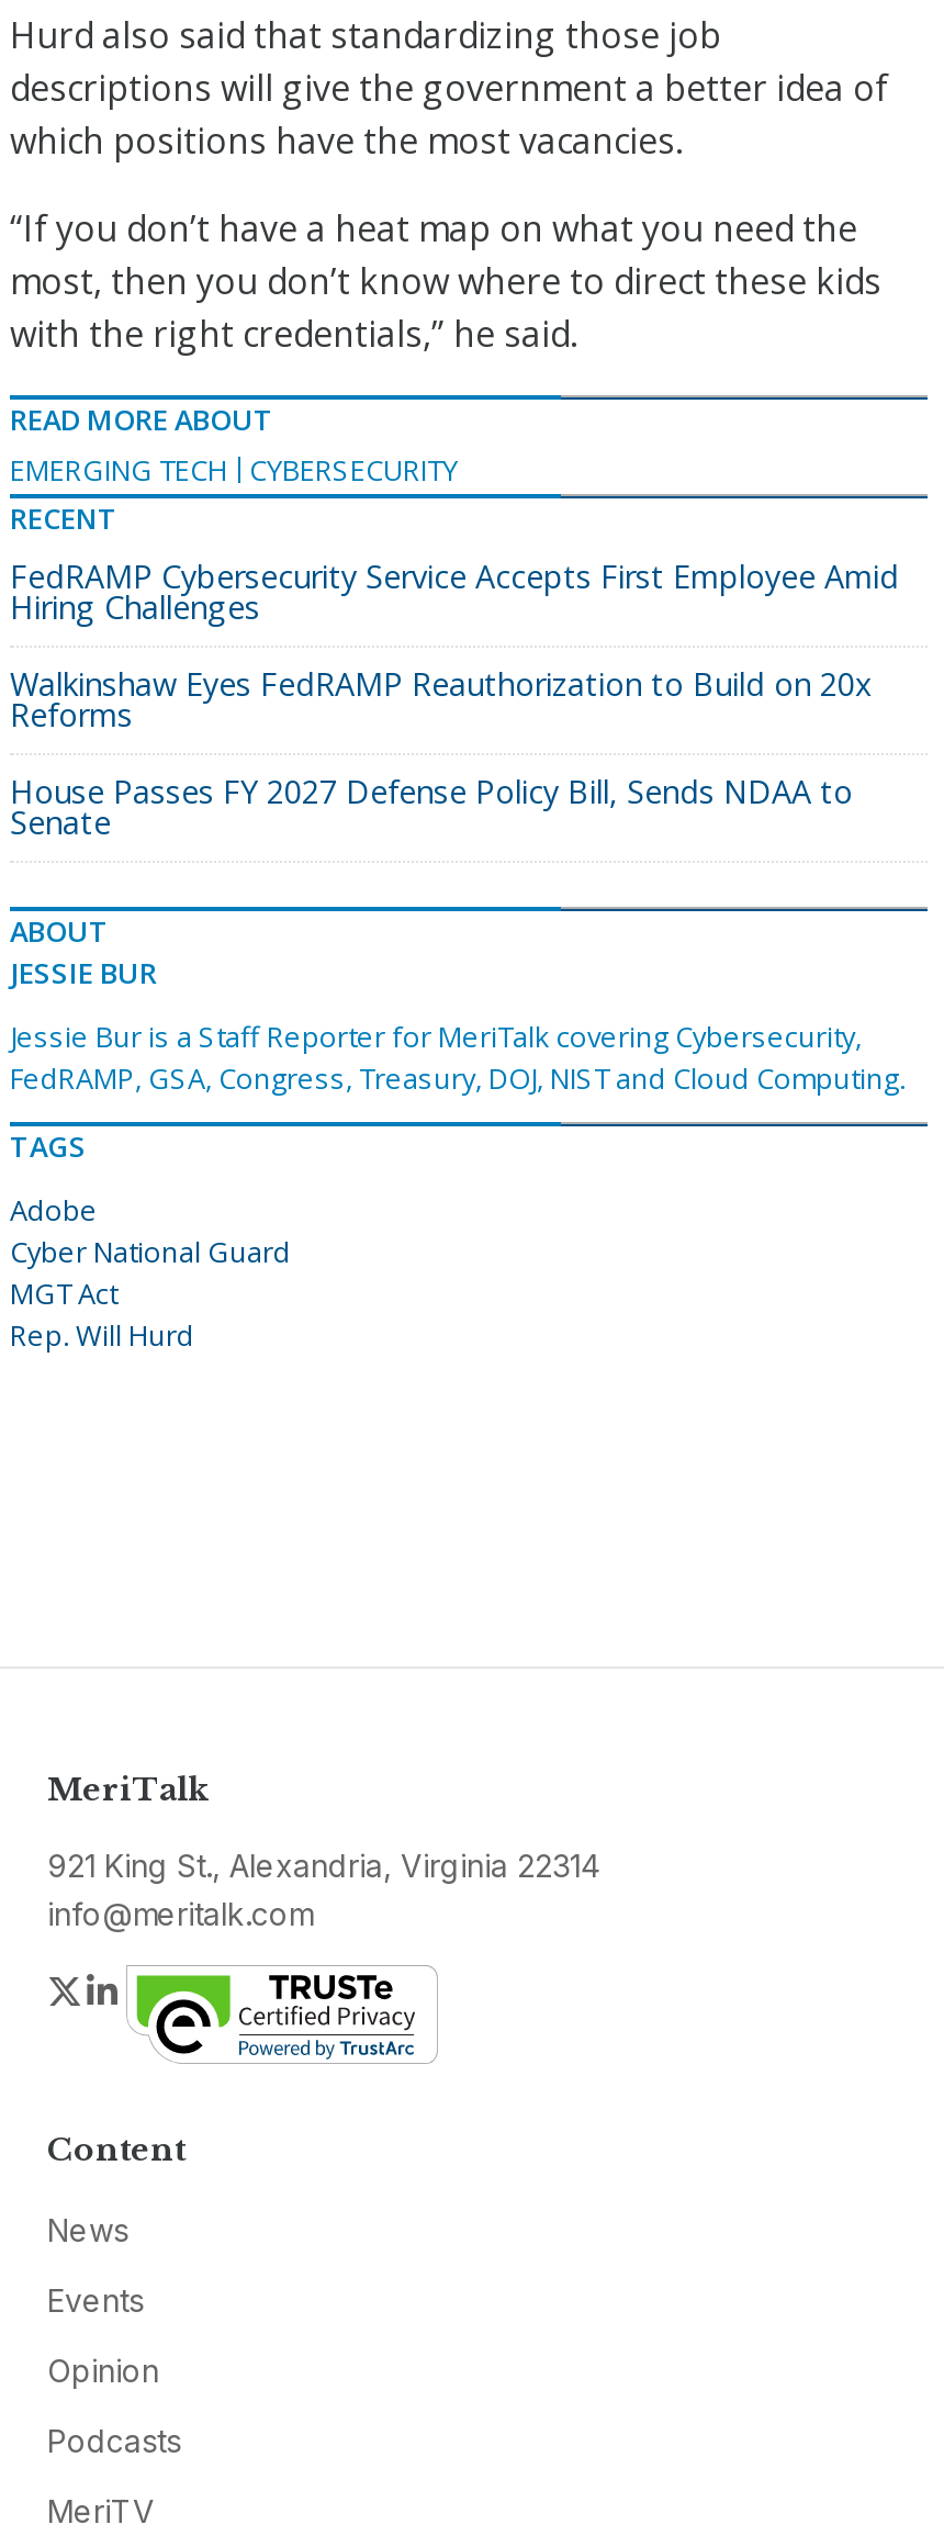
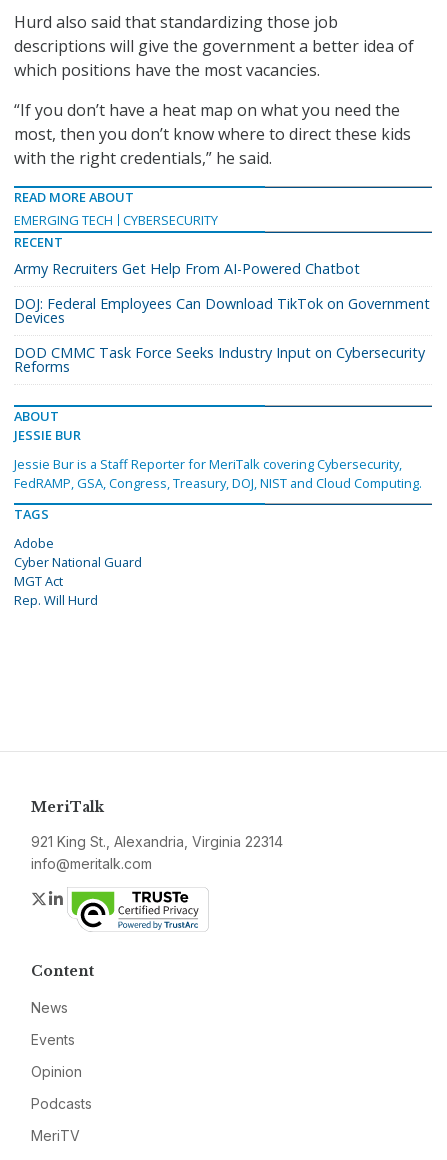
- FedRAMP Cybersecurity Service Accepts First Employee Amid
- Hiring Challenges
- Walkinshaw Eyes FedRAMP Reauthorization to Build on 20x
+ Army Recruiters Get Help From AI-Powered Chatbot
+ DOJ: Federal Employees Can Download TikTok on Government
+ Devices
+ DOD CMMC Task Force Seeks Industry Input on Cybersecurity

moved down: Reforms

- House Passes FY 2027 Defense Policy Bill, Sends NDAA to
- Senate
